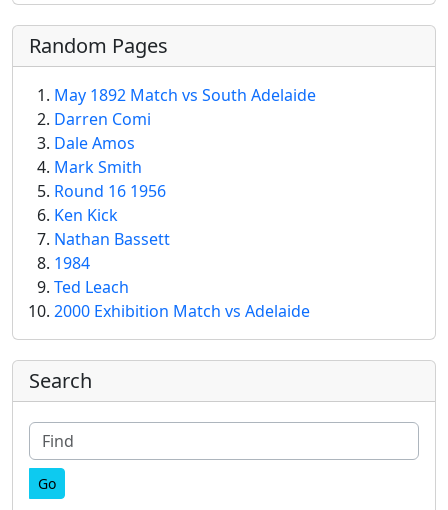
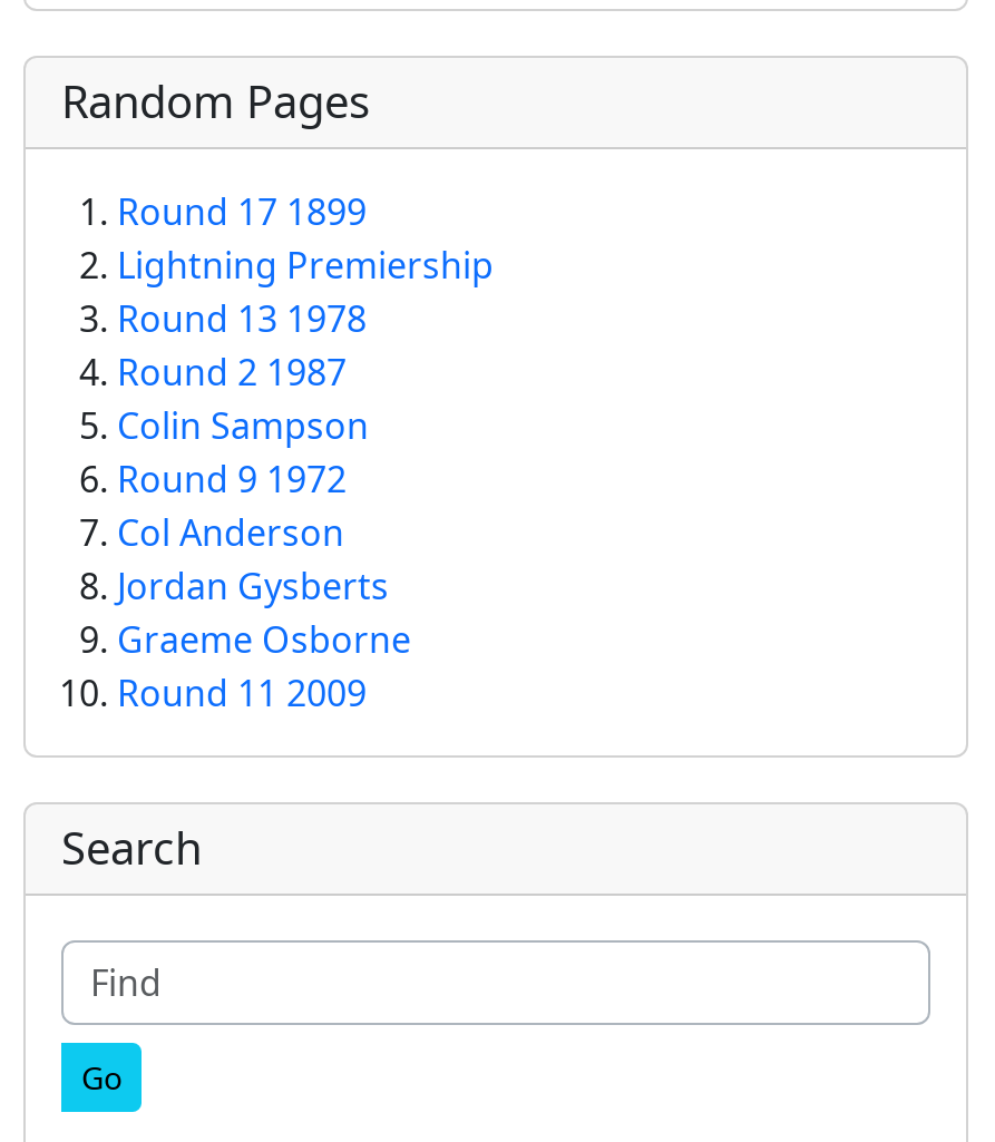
- May 1892 Match vs South Adelaide
- Darren Comi
- Dale Amos
- Mark Smith
- Round 16 1956
- Ken Kick
- Nathan Bassett
- 1984
- Ted Leach
- 2000 Exhibition Match vs Adelaide
+ Round 17 1899
+ Lightning Premiership
+ Round 13 1978
+ Round 2 1987
+ Colin Sampson
+ Round 9 1972
+ Col Anderson
+ Jordan Gysberts
+ Graeme Osborne
+ Round 11 2009
